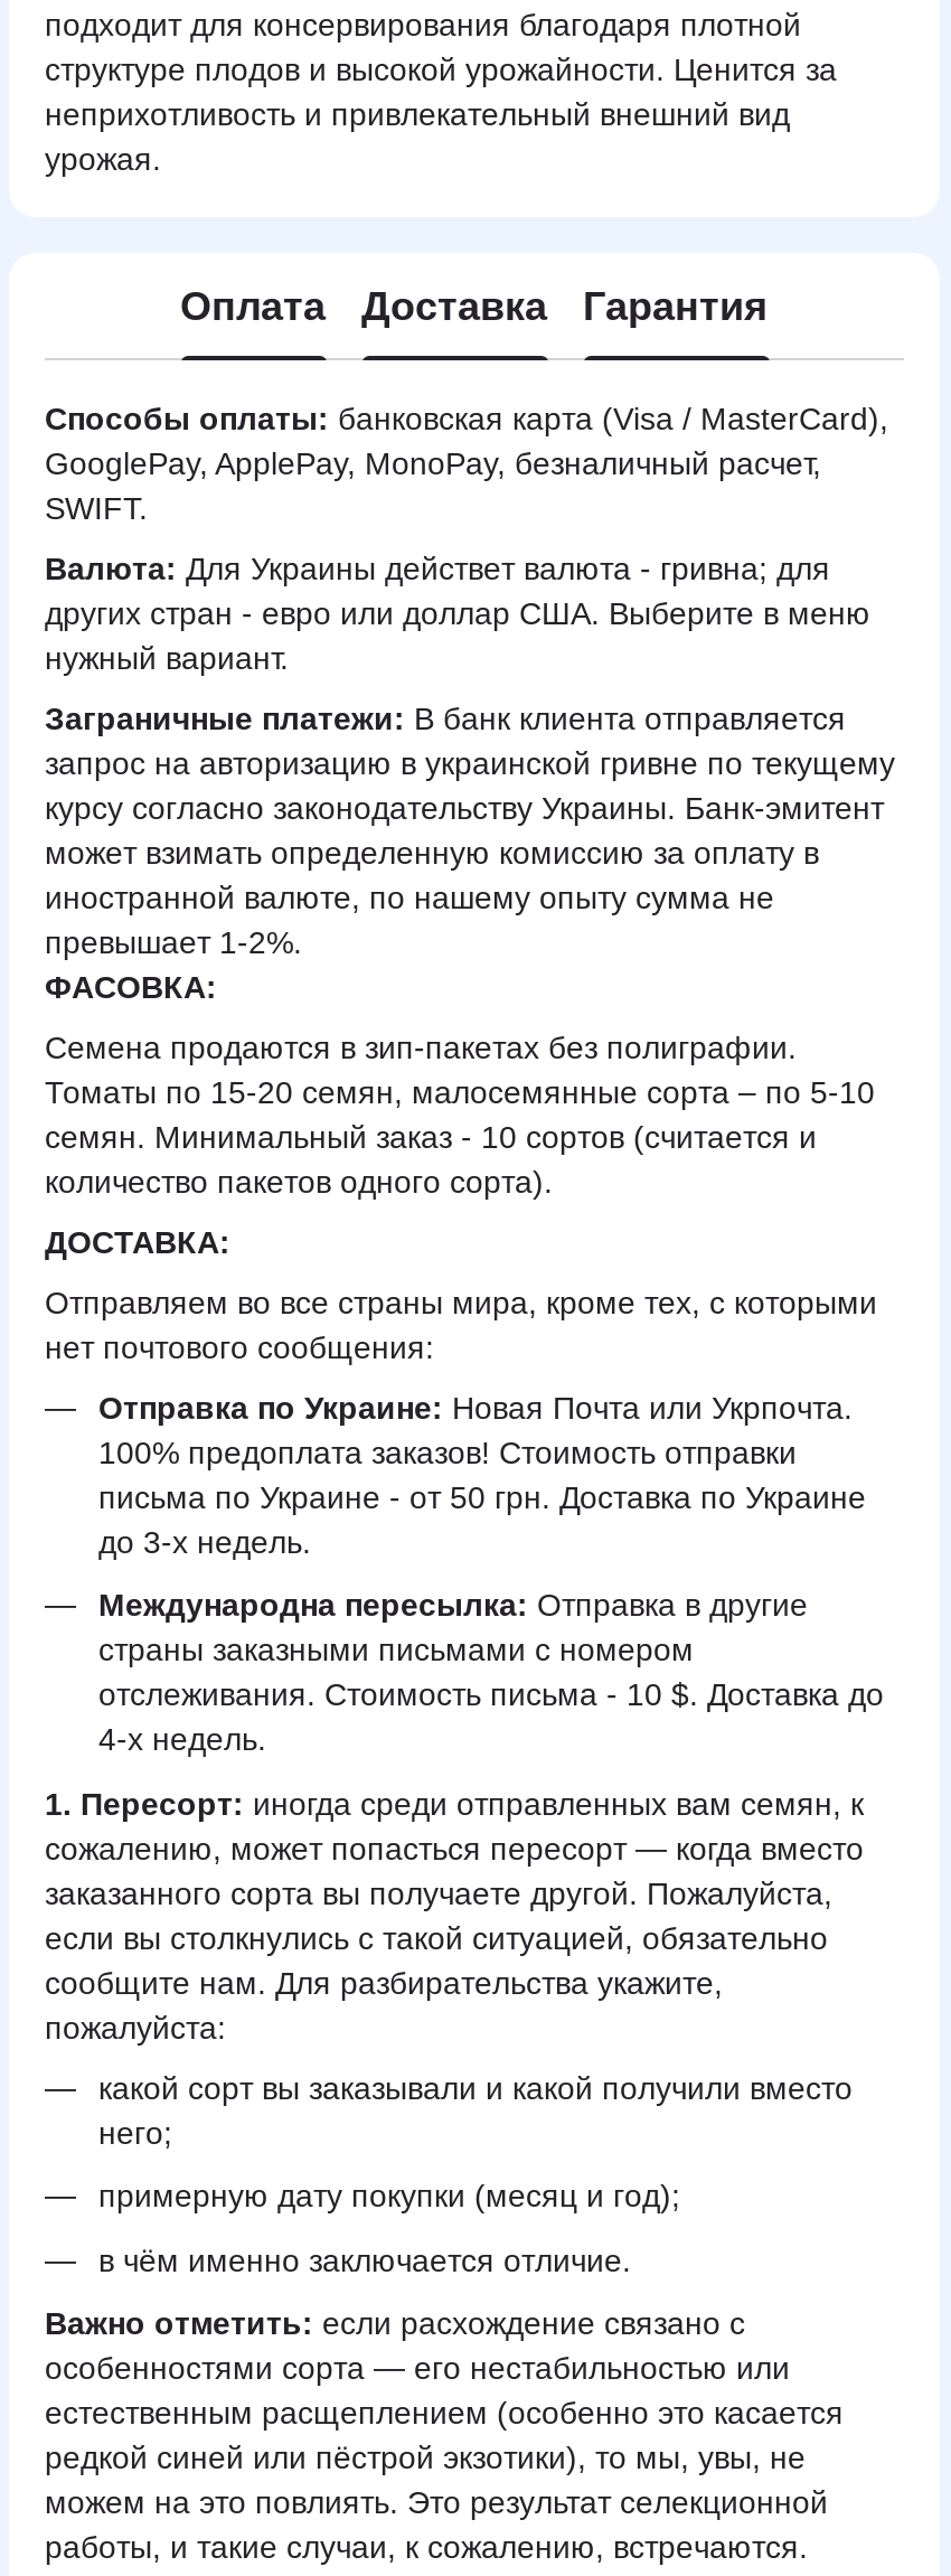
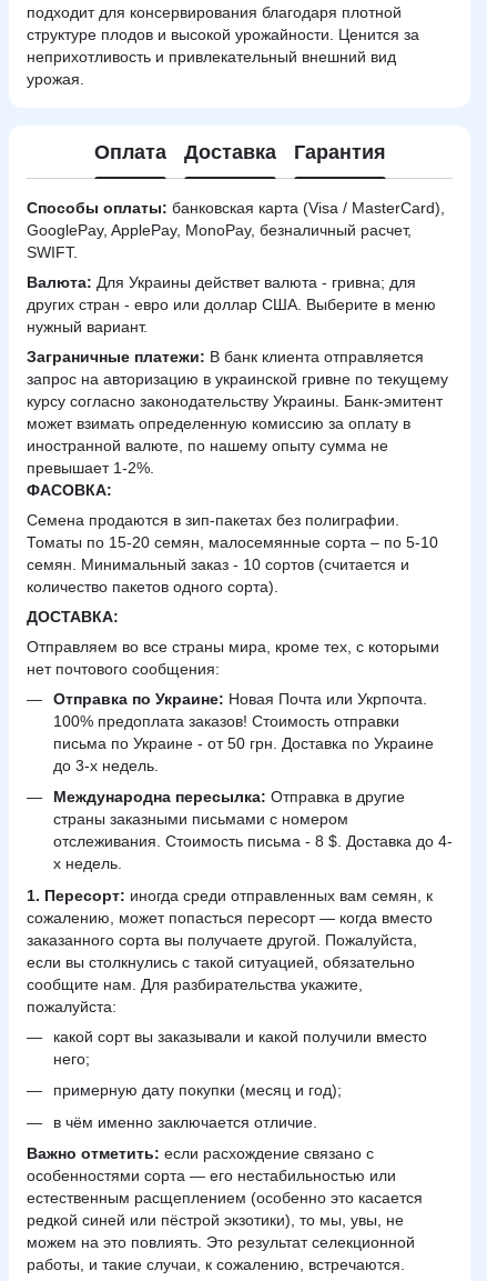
- отслеживания. Стоимость письма - 10 $. Доставка до
- 4-х недель.
+ отслеживания. Стоимость письма - 8 $. Доставка до 4-
+ х недель.
